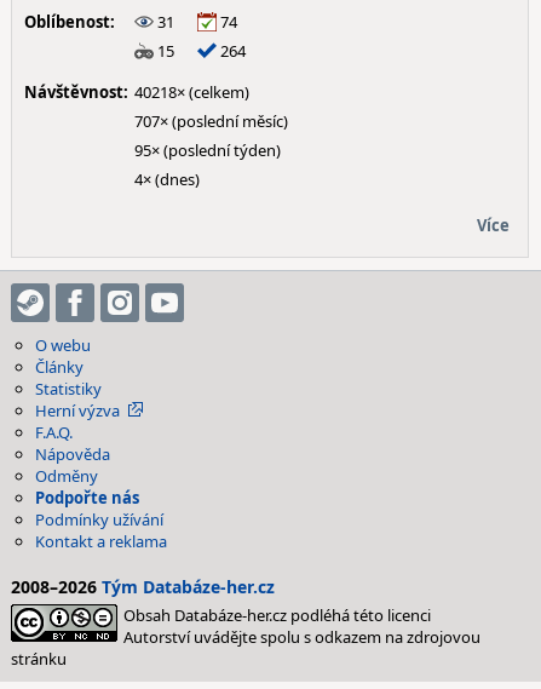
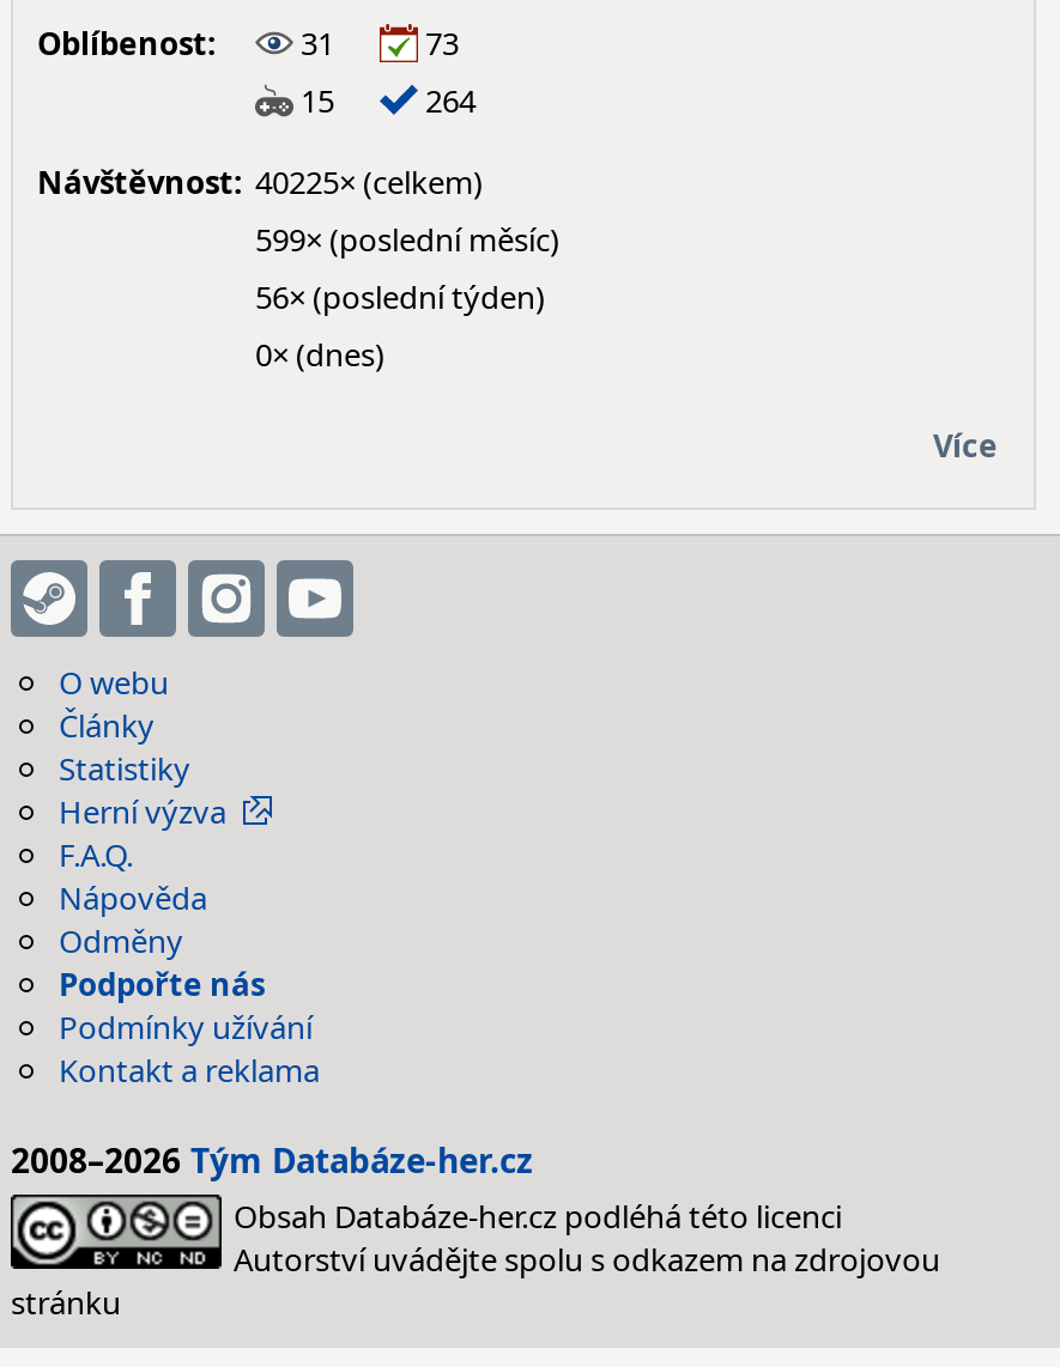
- Oblíbenost: 31 74
+ Oblíbenost: 31 73

- Návštěvnost: 40218× (celkem)
+ Návštěvnost: 40225× (celkem)

- 707× (poslední měsíc)
+ 599× (poslední měsíc)

- 95× (poslední týden)
+ 56× (poslední týden)

- 4× (dnes)
+ 0× (dnes)
